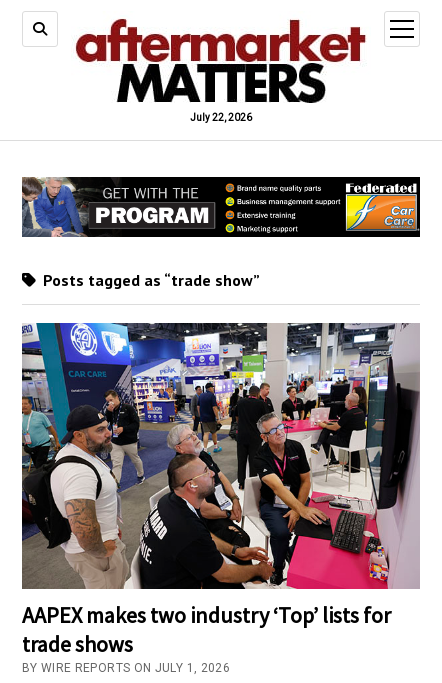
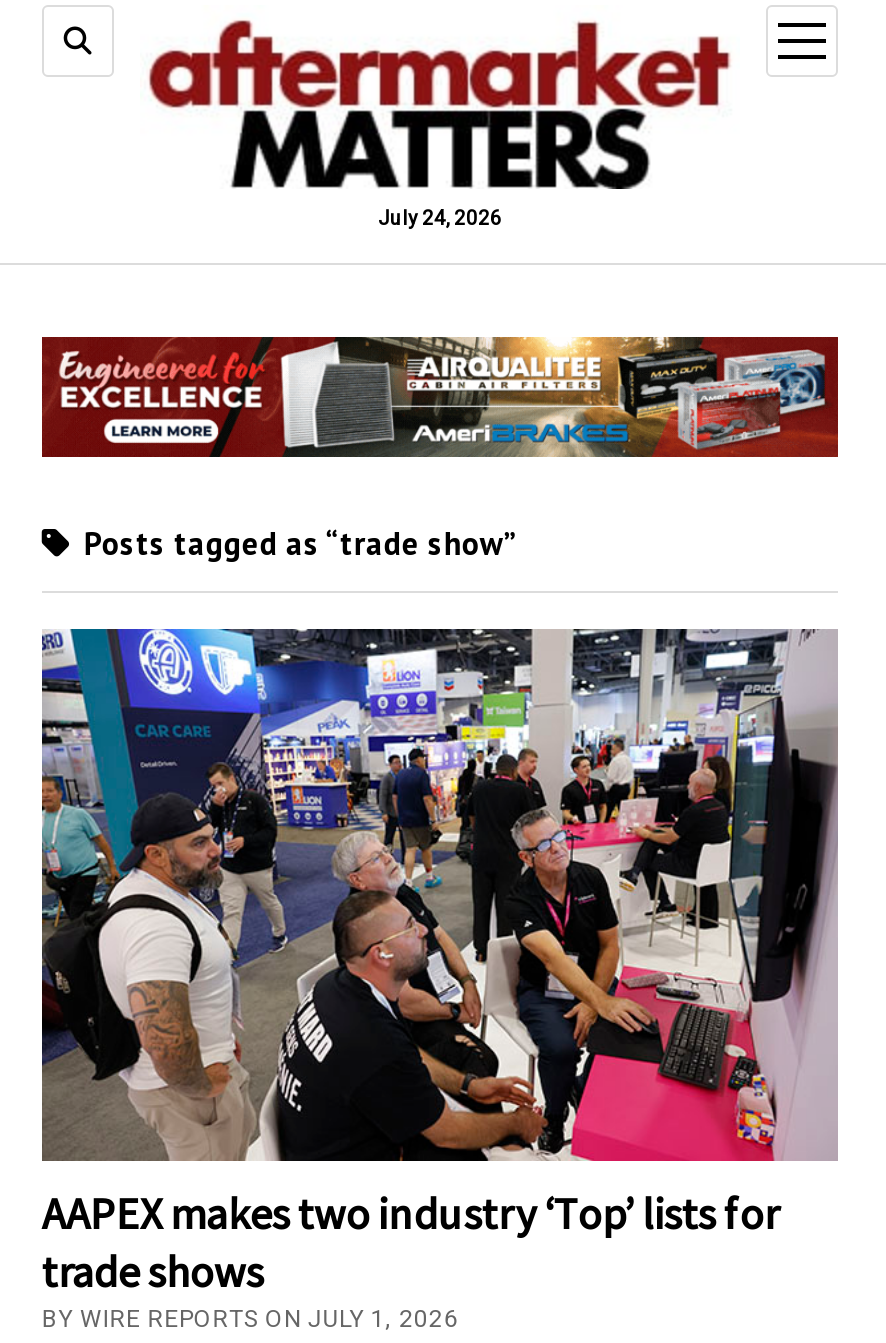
- July 22, 2026
+ July 24, 2026

- [image]
+ [image]
